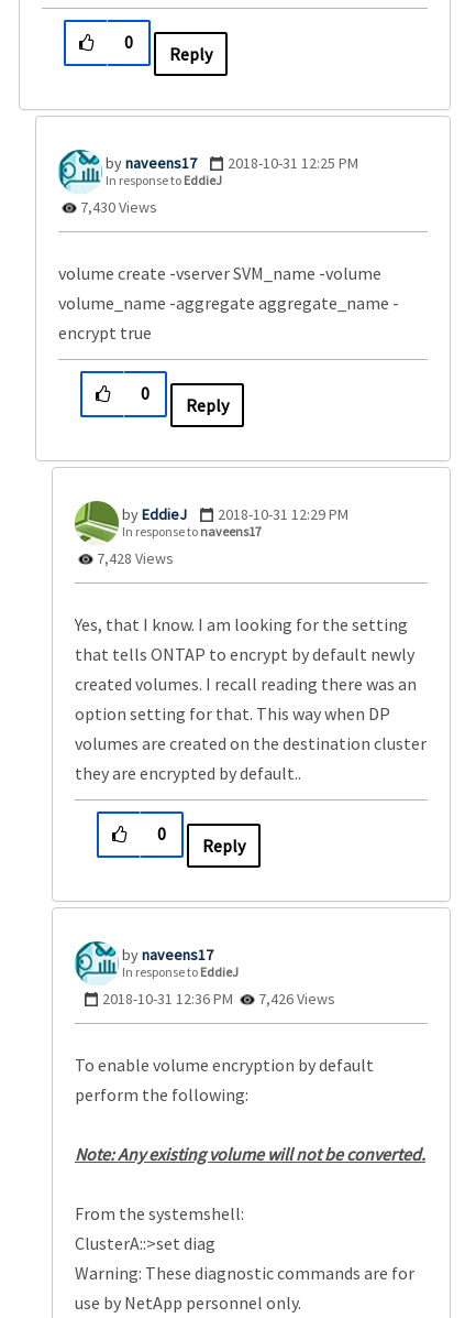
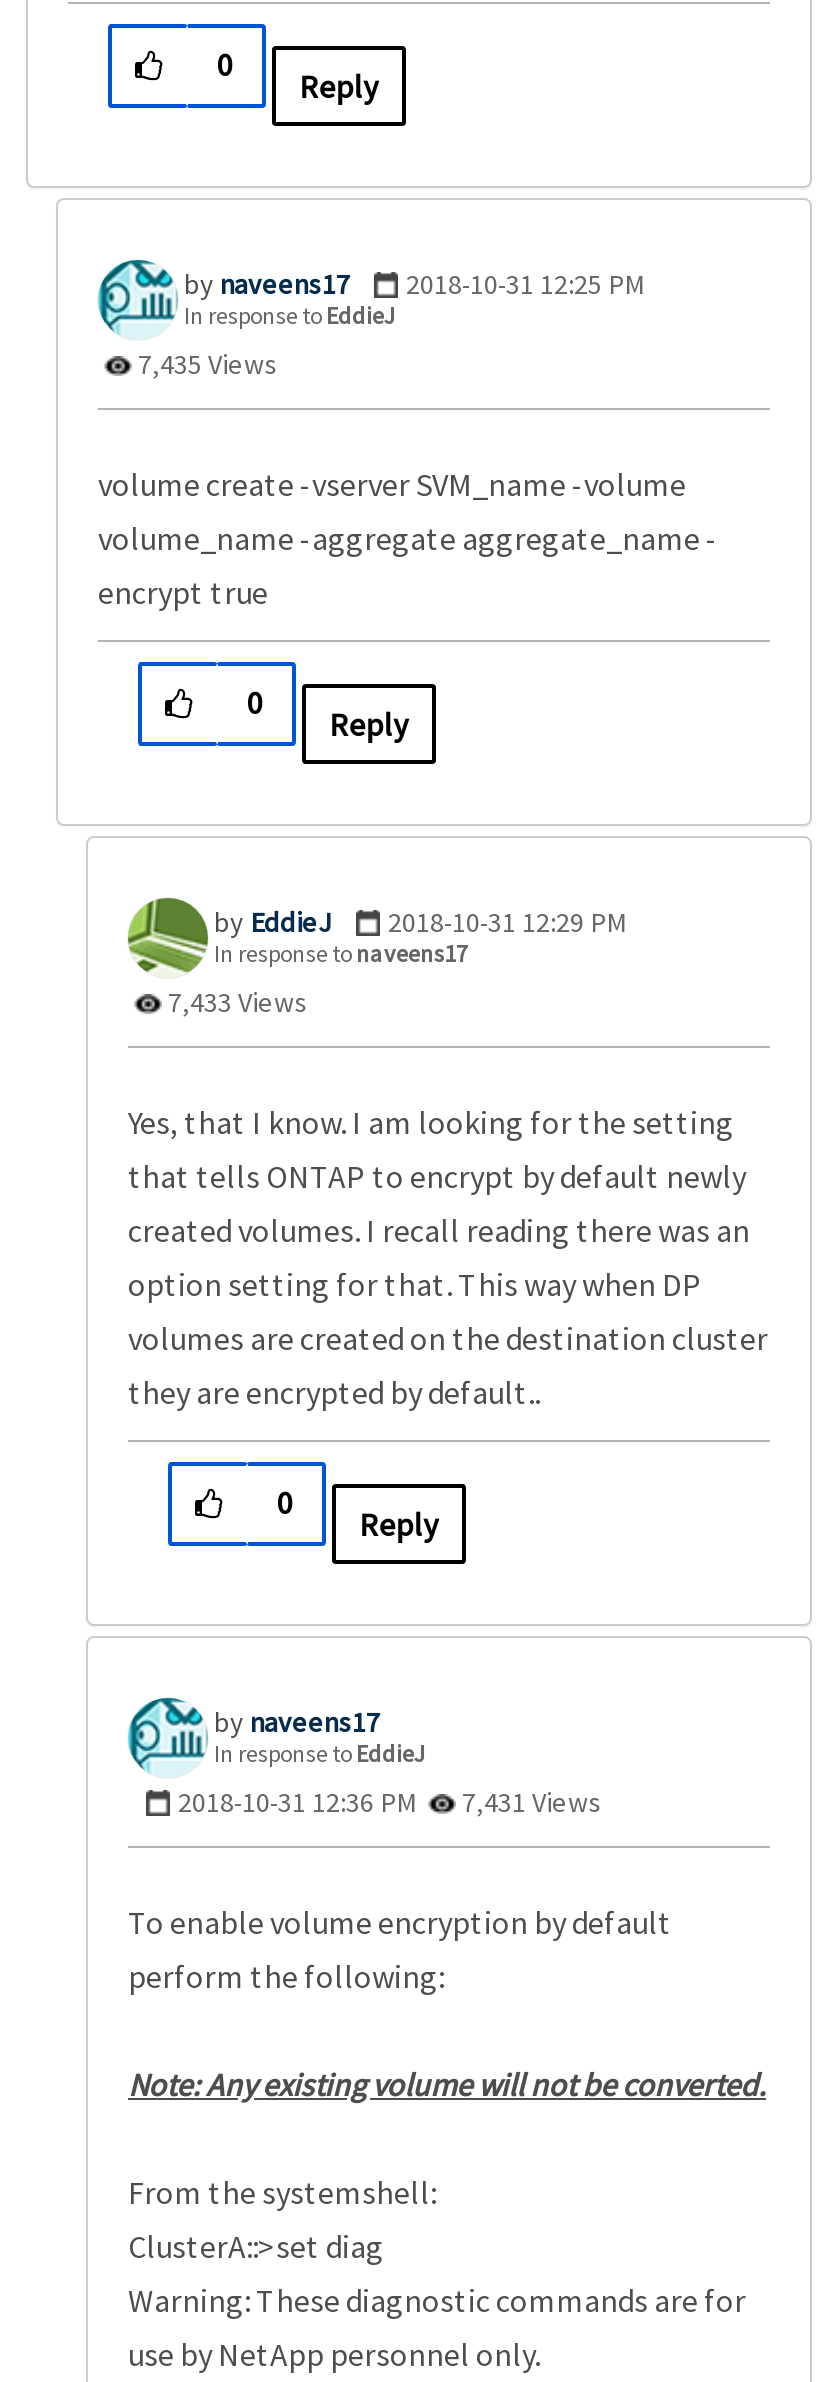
- 7,430 Views
+ 7,435 Views

- 7,428 Views
+ 7,433 Views

- 2018-10-31 12:36 PM 7,426 Views
+ 2018-10-31 12:36 PM 7,431 Views
